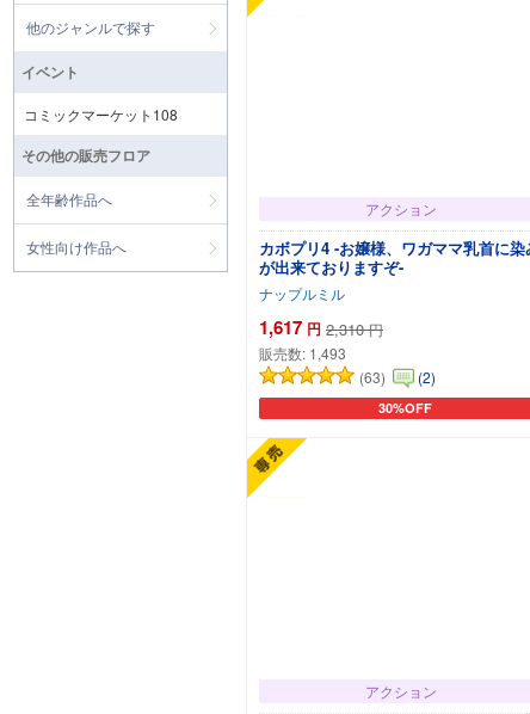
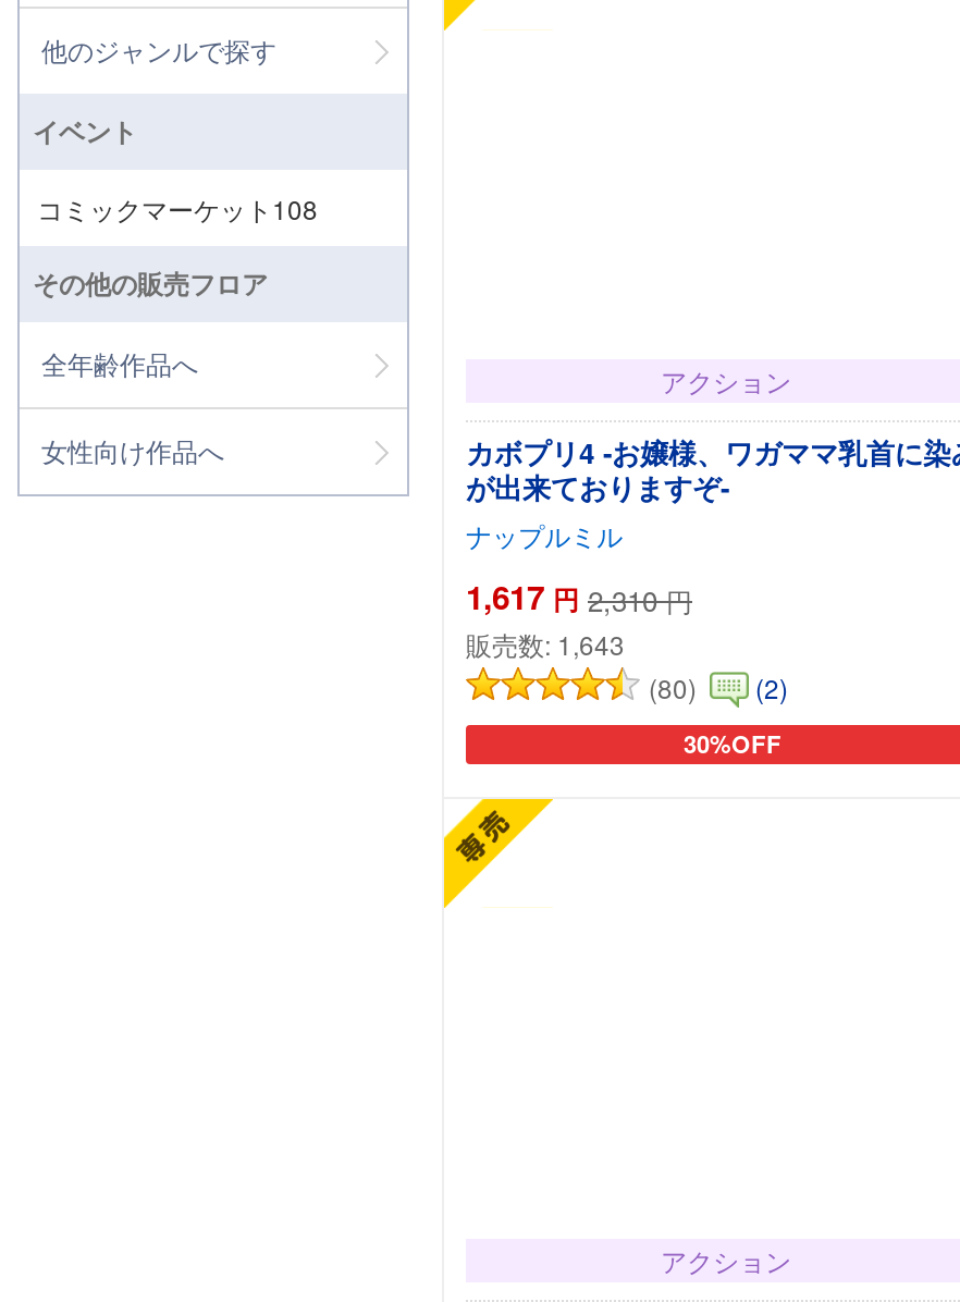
- 販売数: 1,493
+ 販売数: 1,643

- (63) (2)
+ (80) (2)
